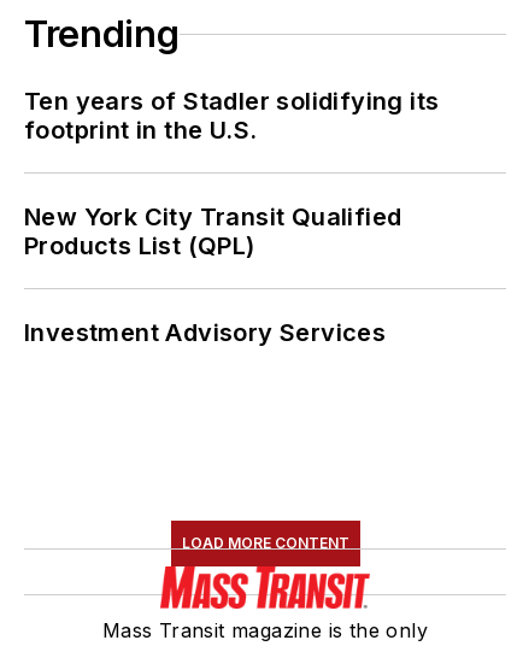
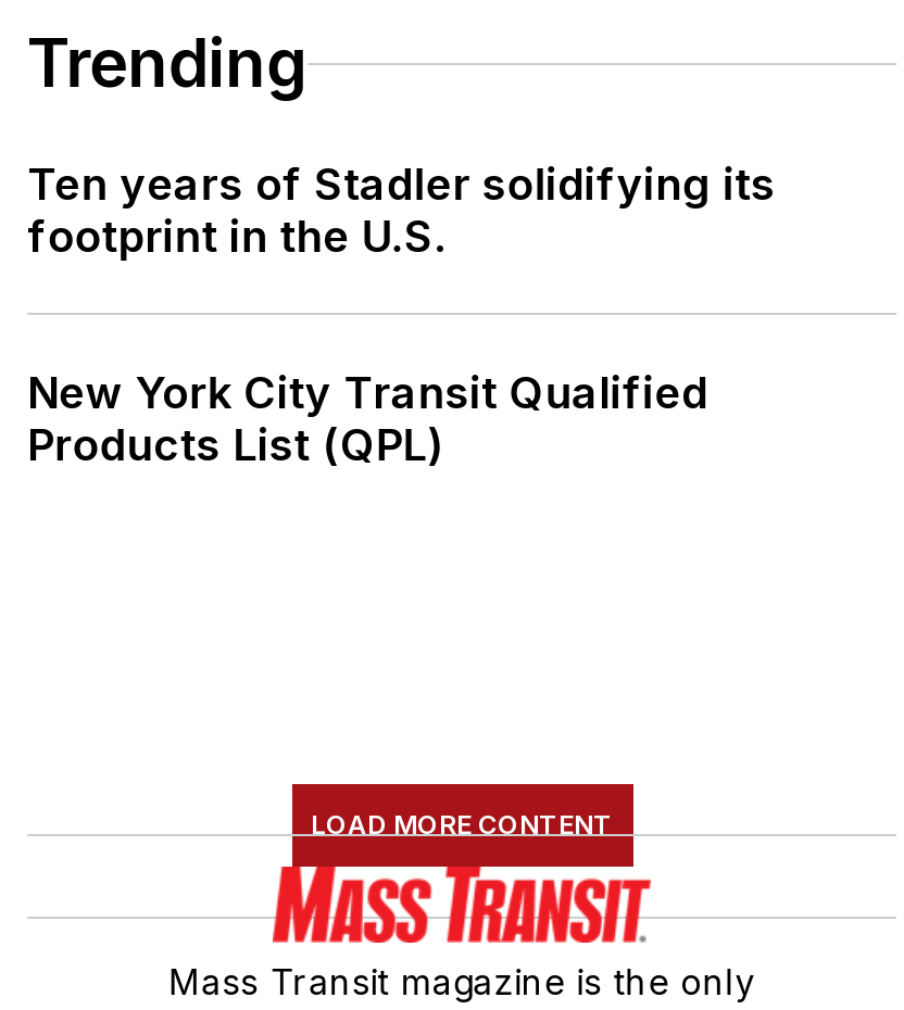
- Investment Advisory Services
